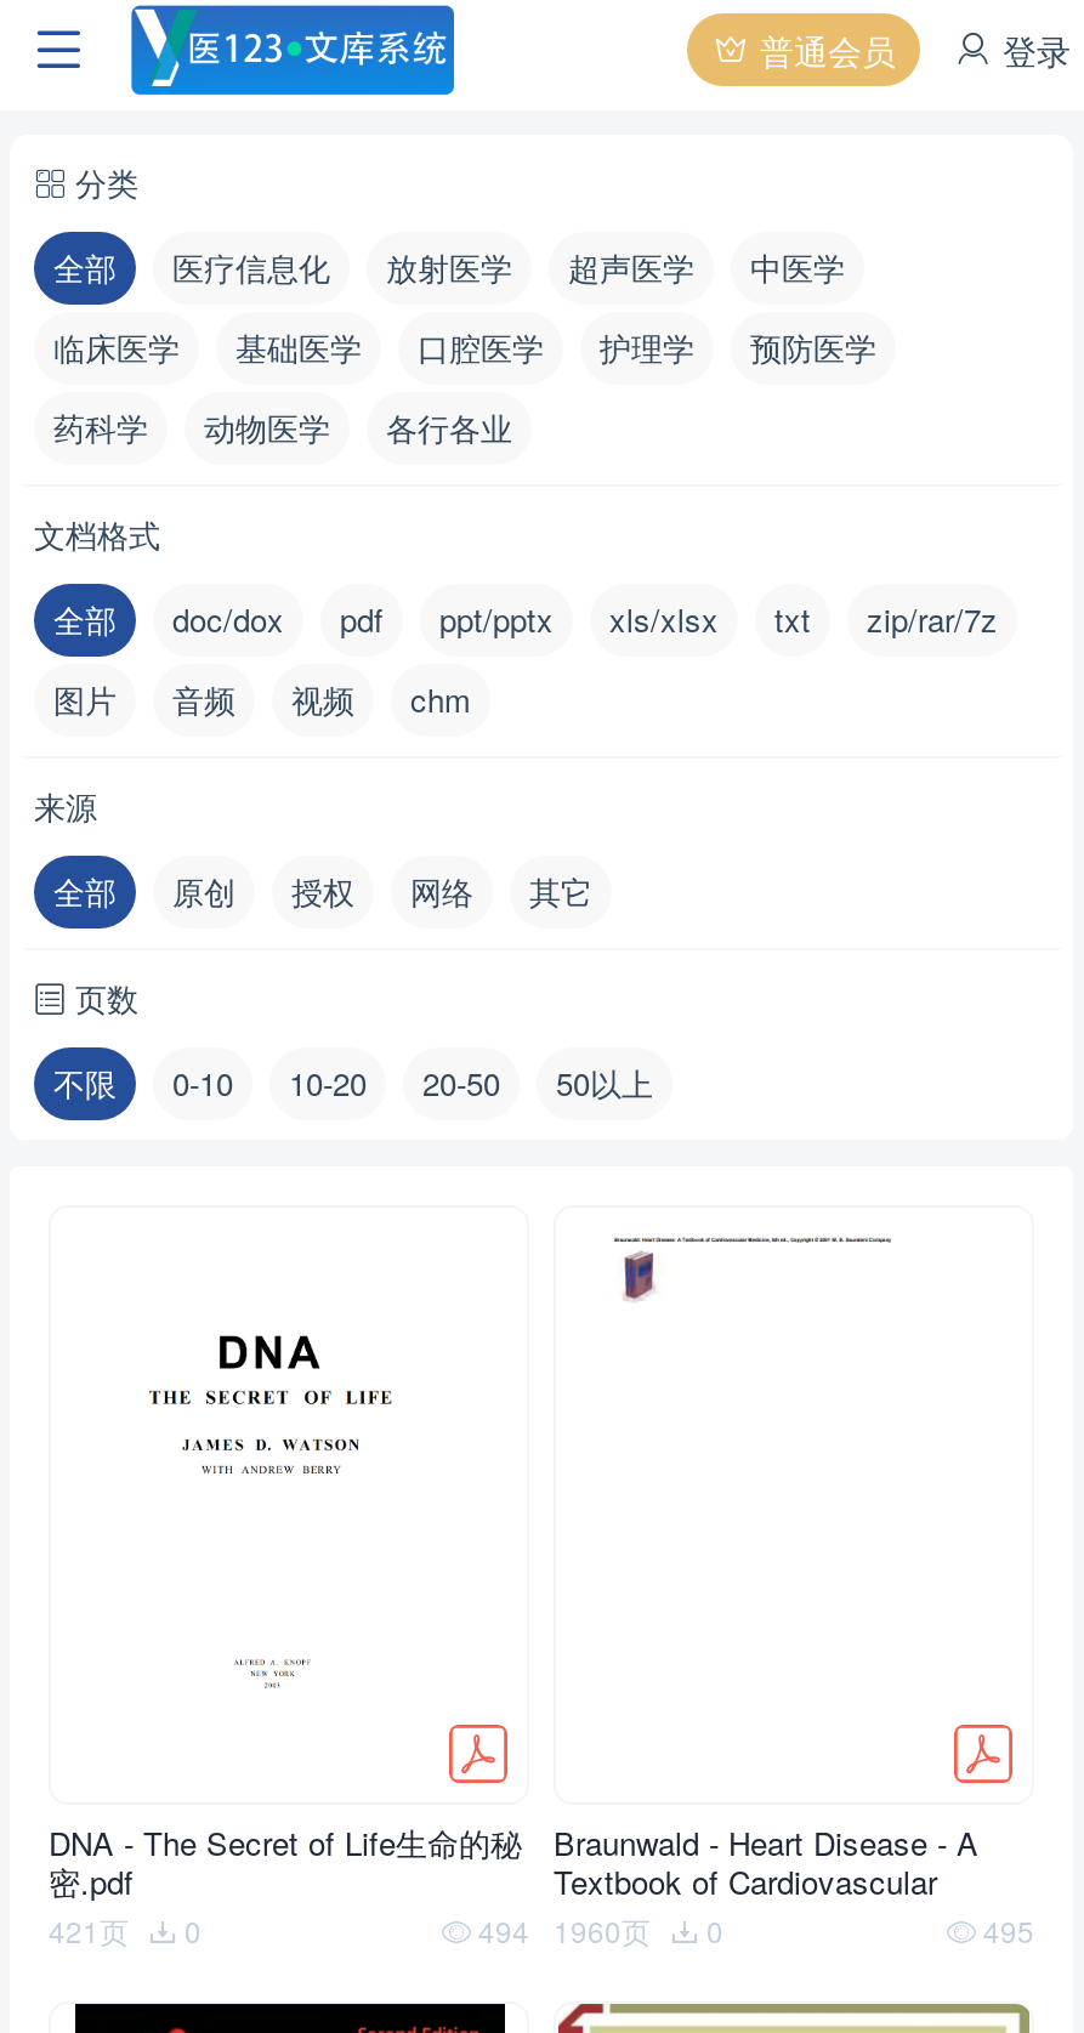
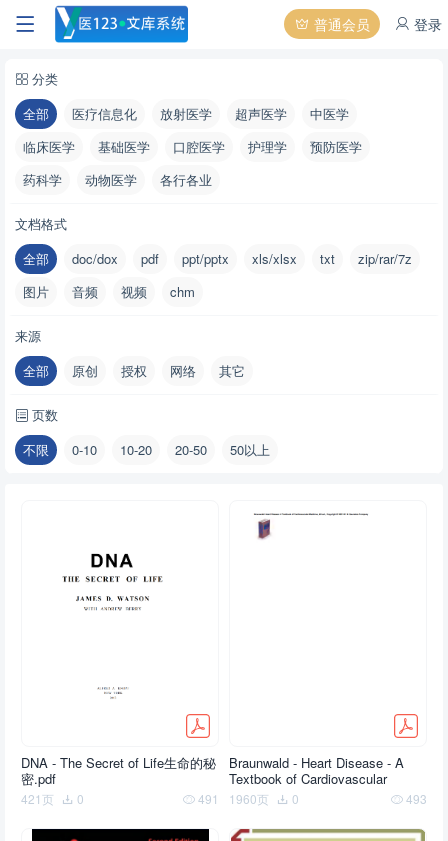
- 494
+ 491

- 495
+ 493
